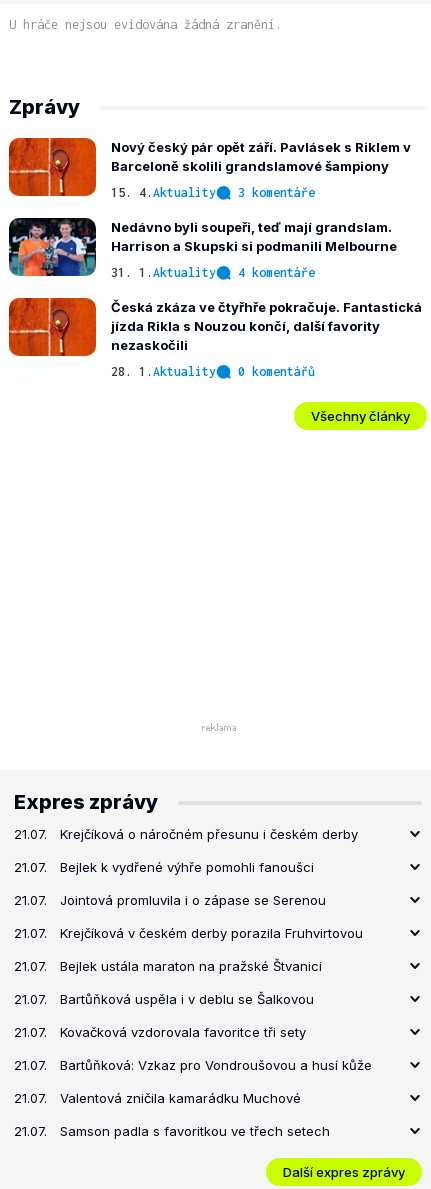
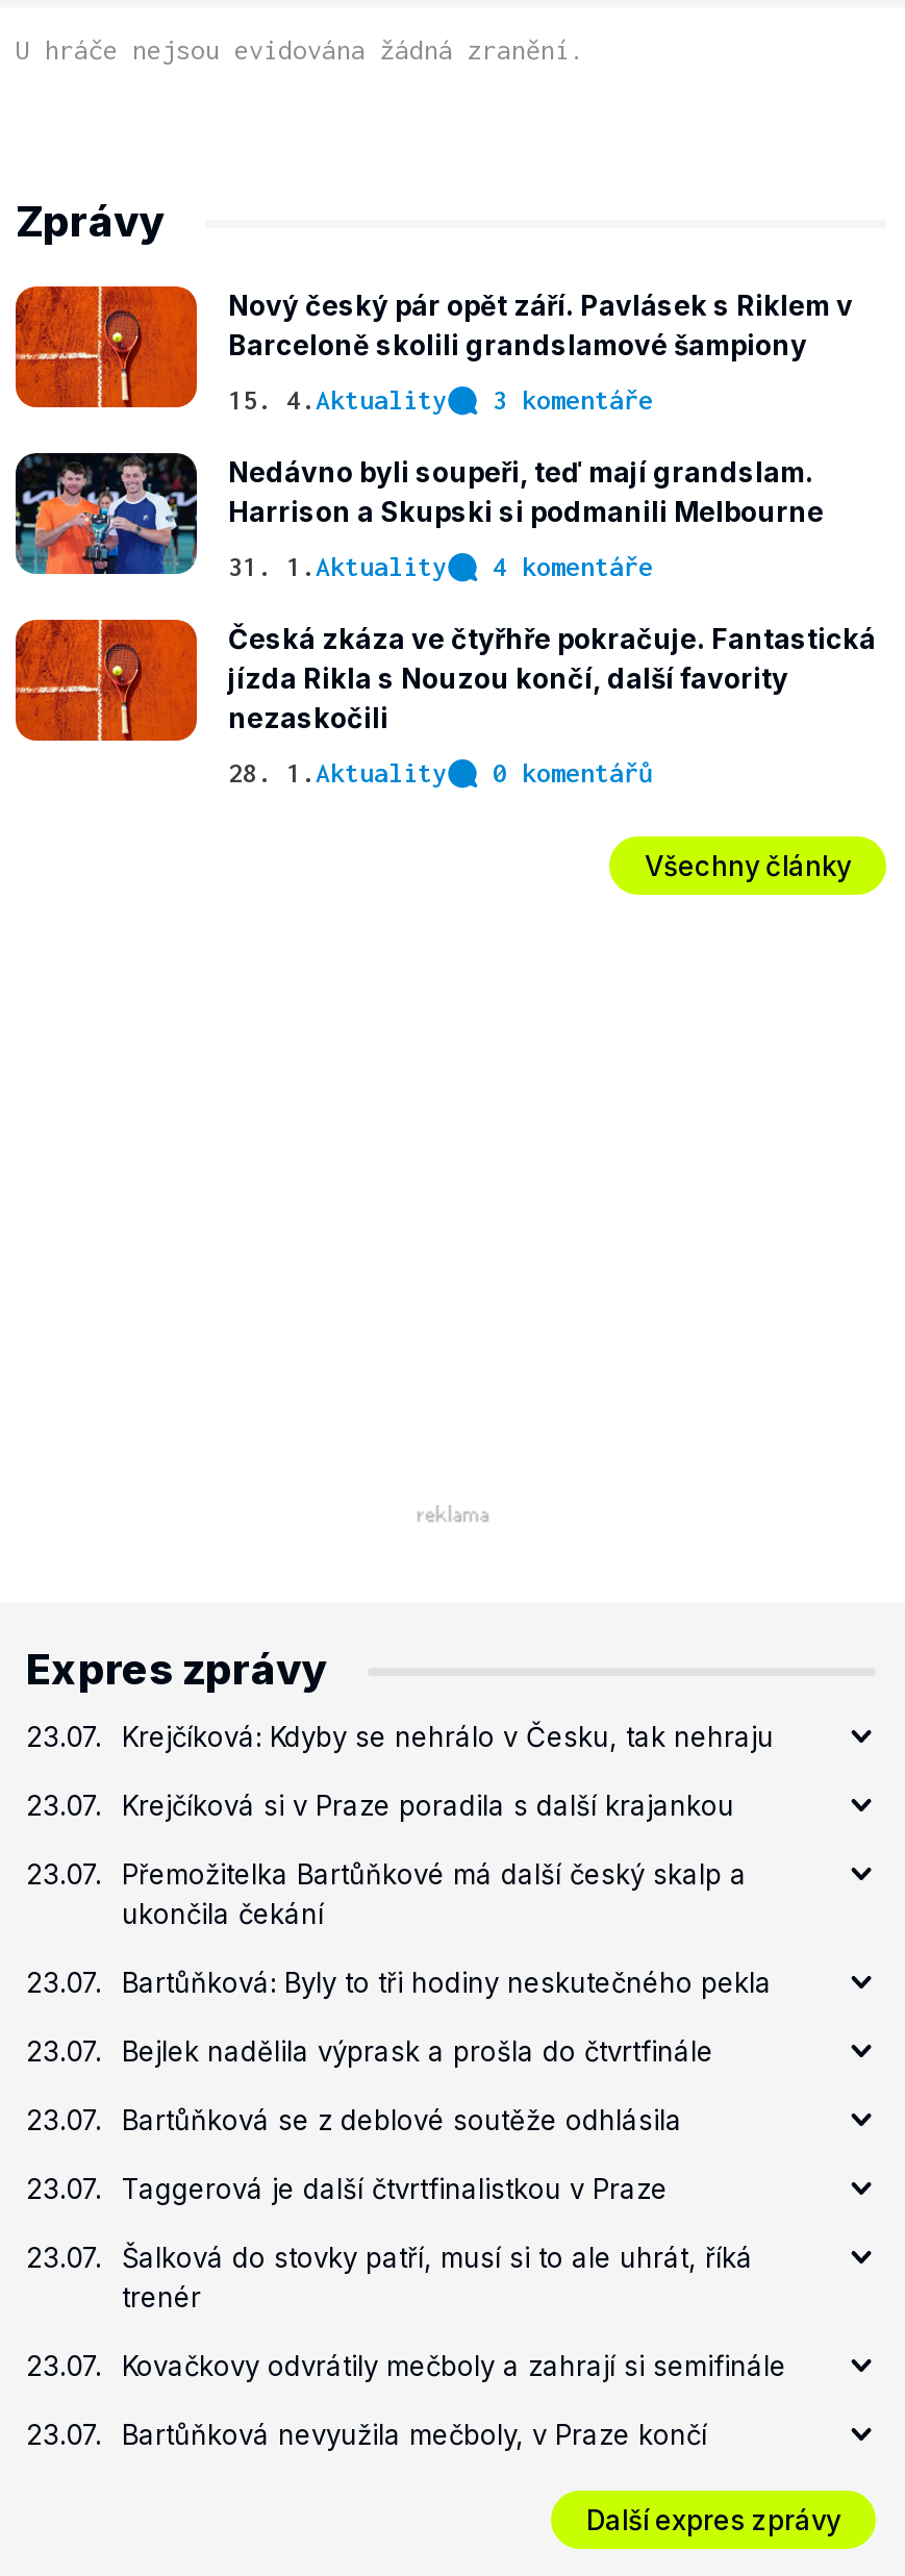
- 21.07.
- Krejčíková o náročném přesunu i českém derby
+ 23.07.
+ Krejčíková: Kdyby se nehrálo v Česku, tak nehraju

- 21.07.
- Bejlek k vydřené výhře pomohli fanoušci
+ 23.07.
+ Krejčíková si v Praze poradila s další krajankou

- 21.07.
- Jointová promluvila i o zápase se Serenou
+ 23.07.
+ Přemožitelka Bartůňkové má další český skalp a
+ ukončila čekání

- 21.07.
- Krejčíková v českém derby porazila Fruhvirtovou
+ 23.07.
+ Bartůňková: Byly to tři hodiny neskutečného pekla

- 21.07.
- Bejlek ustála maraton na pražské Štvanici
+ 23.07.
+ Bejlek nadělila výprask a prošla do čtvrtfinále

- 21.07.
- Bartůňková uspěla i v deblu se Šalkovou
+ 23.07.
+ Bartůňková se z deblové soutěže odhlásila

- 21.07.
- Kovačková vzdorovala favoritce tři sety
+ 23.07.
+ Taggerová je další čtvrtfinalistkou v Praze

- 21.07.
- Bartůňková: Vzkaz pro Vondroušovou a husí kůže
+ 23.07.
+ Šalková do stovky patří, musí si to ale uhrát, říká
+ trenér

- 21.07.
- Valentová zničila kamarádku Muchové
+ 23.07.
+ Kovačkovy odvrátily mečboly a zahrají si semifinále

- 21.07.
- Samson padla s favoritkou ve třech setech
+ 23.07.
+ Bartůňková nevyužila mečboly, v Praze končí
